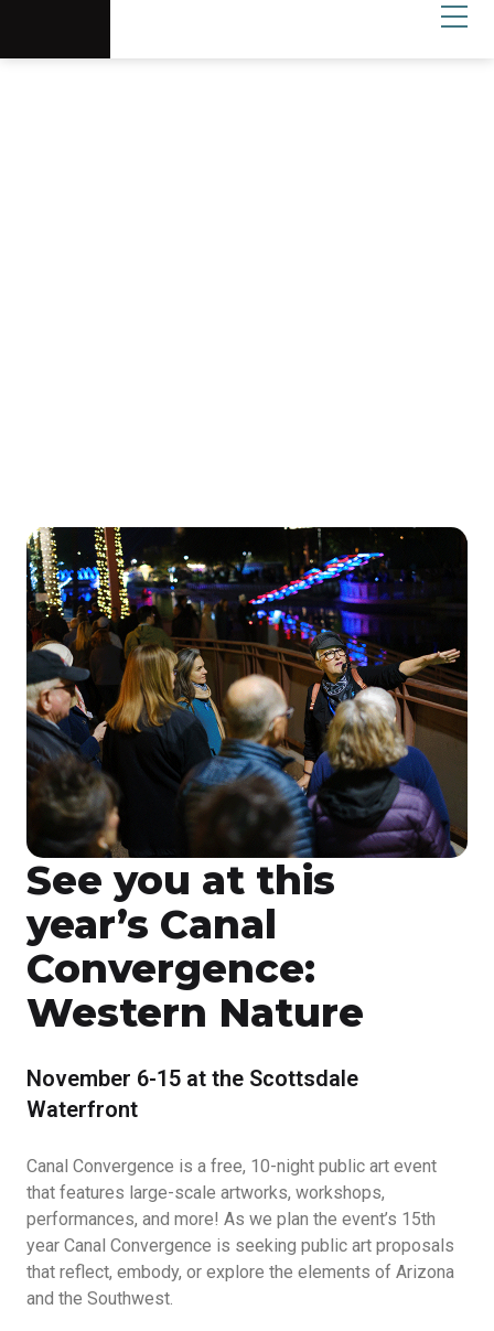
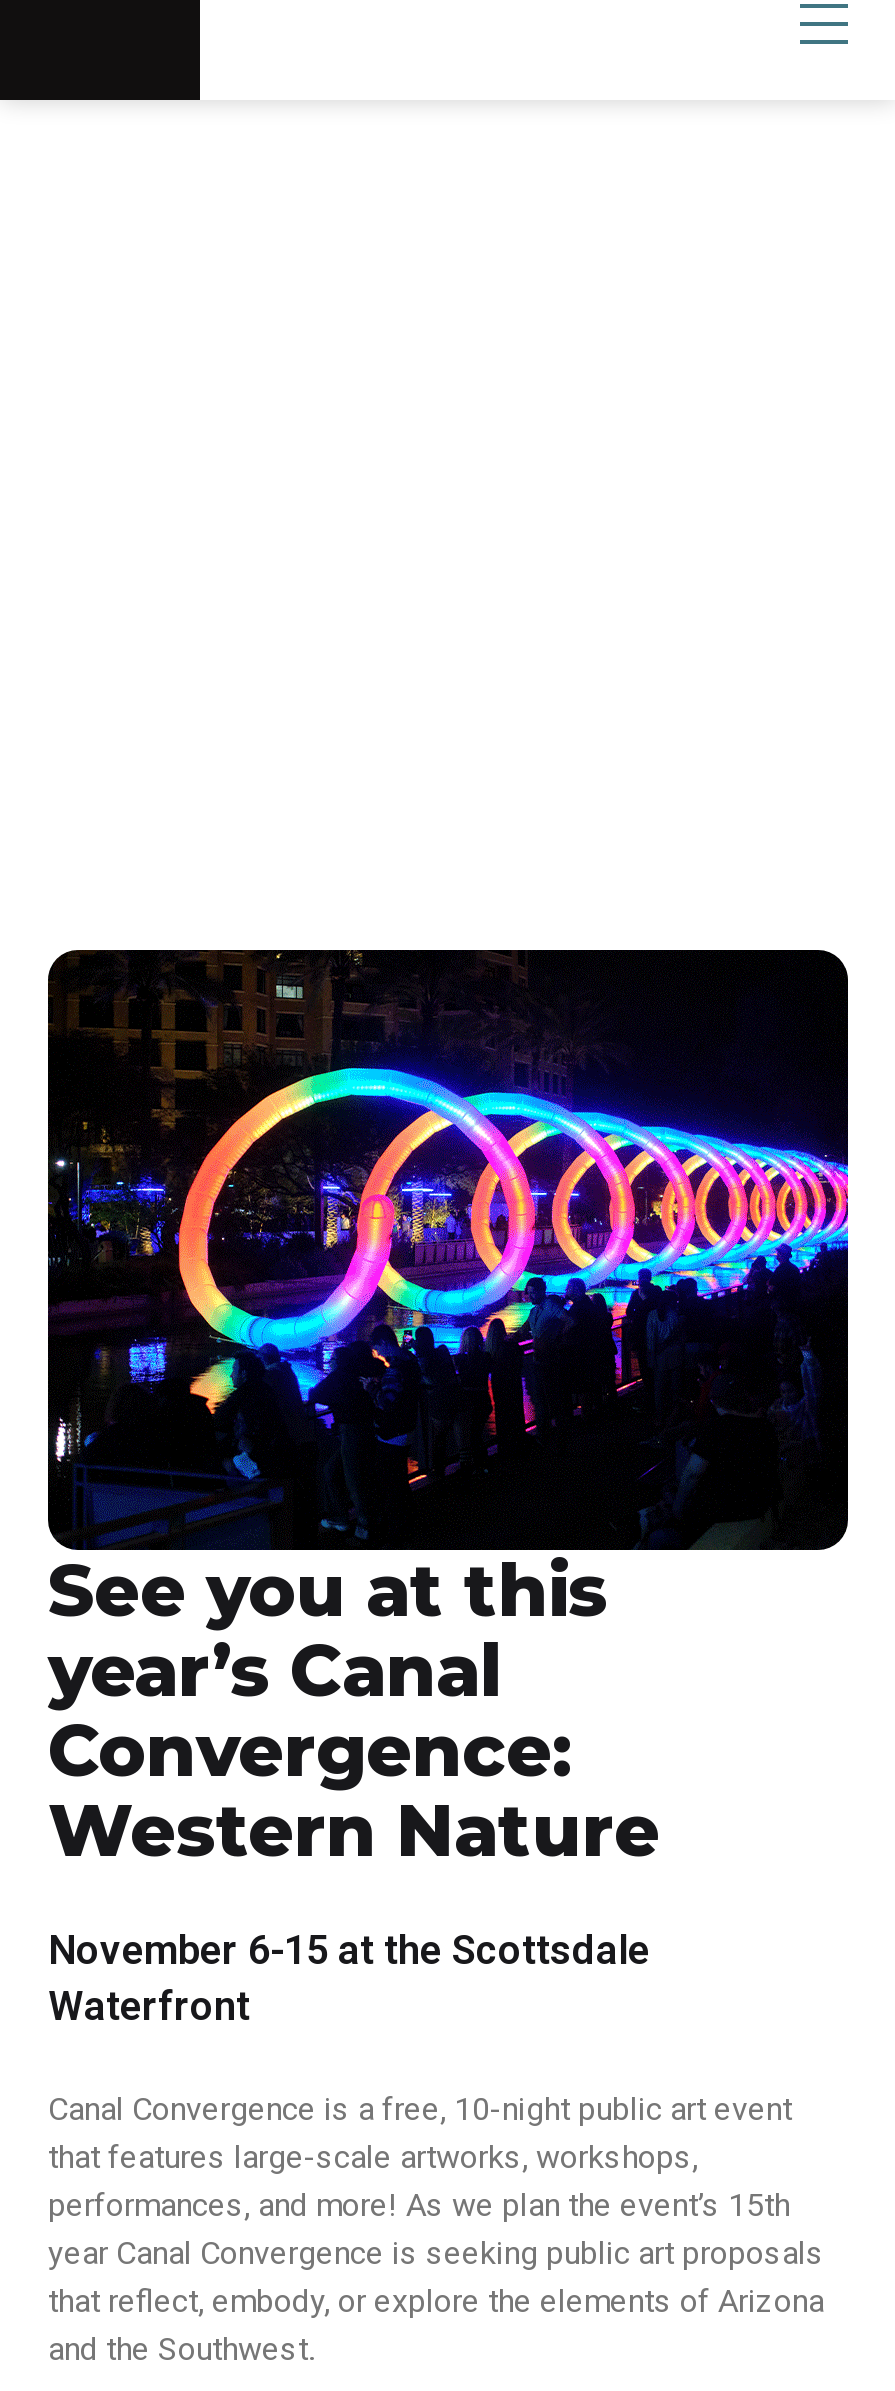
- [image]
+ [image]
